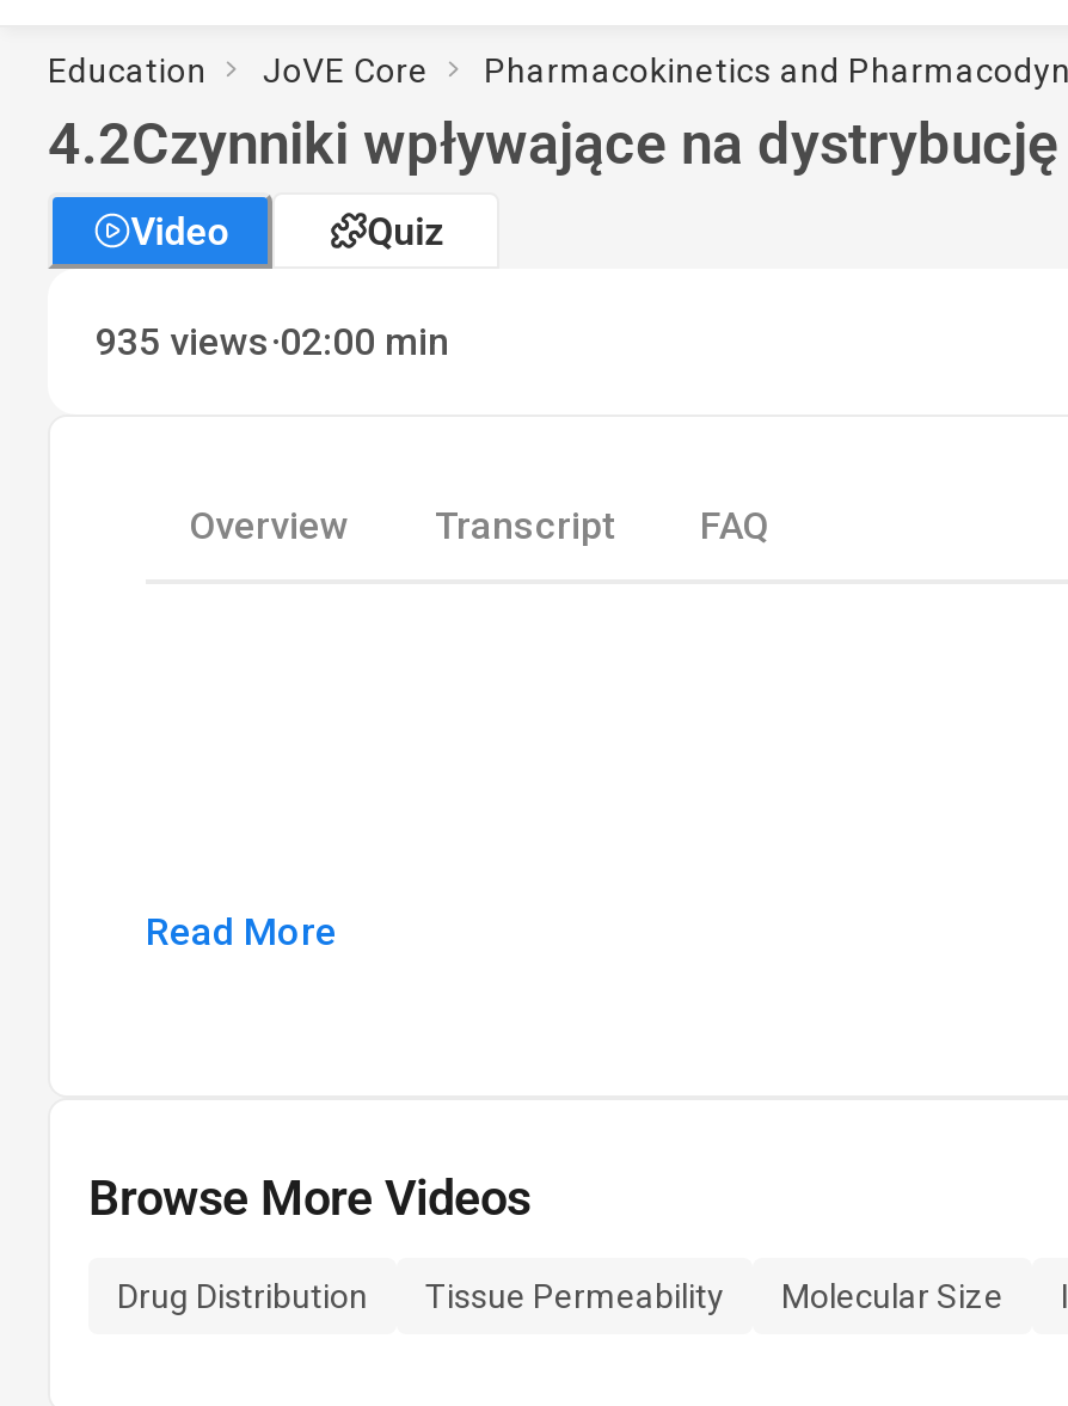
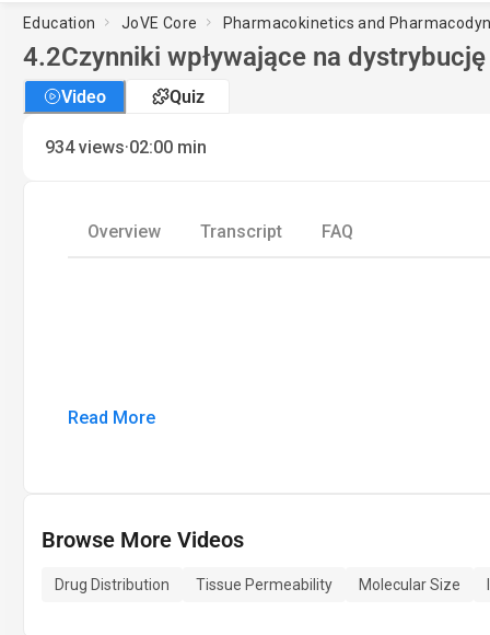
- 935 views·02:00 min
+ 934 views·02:00 min
